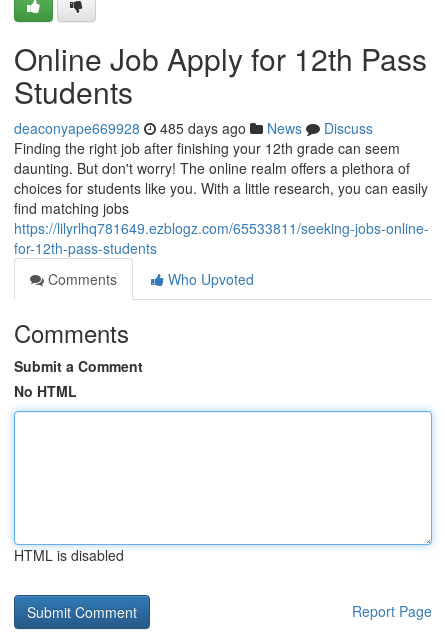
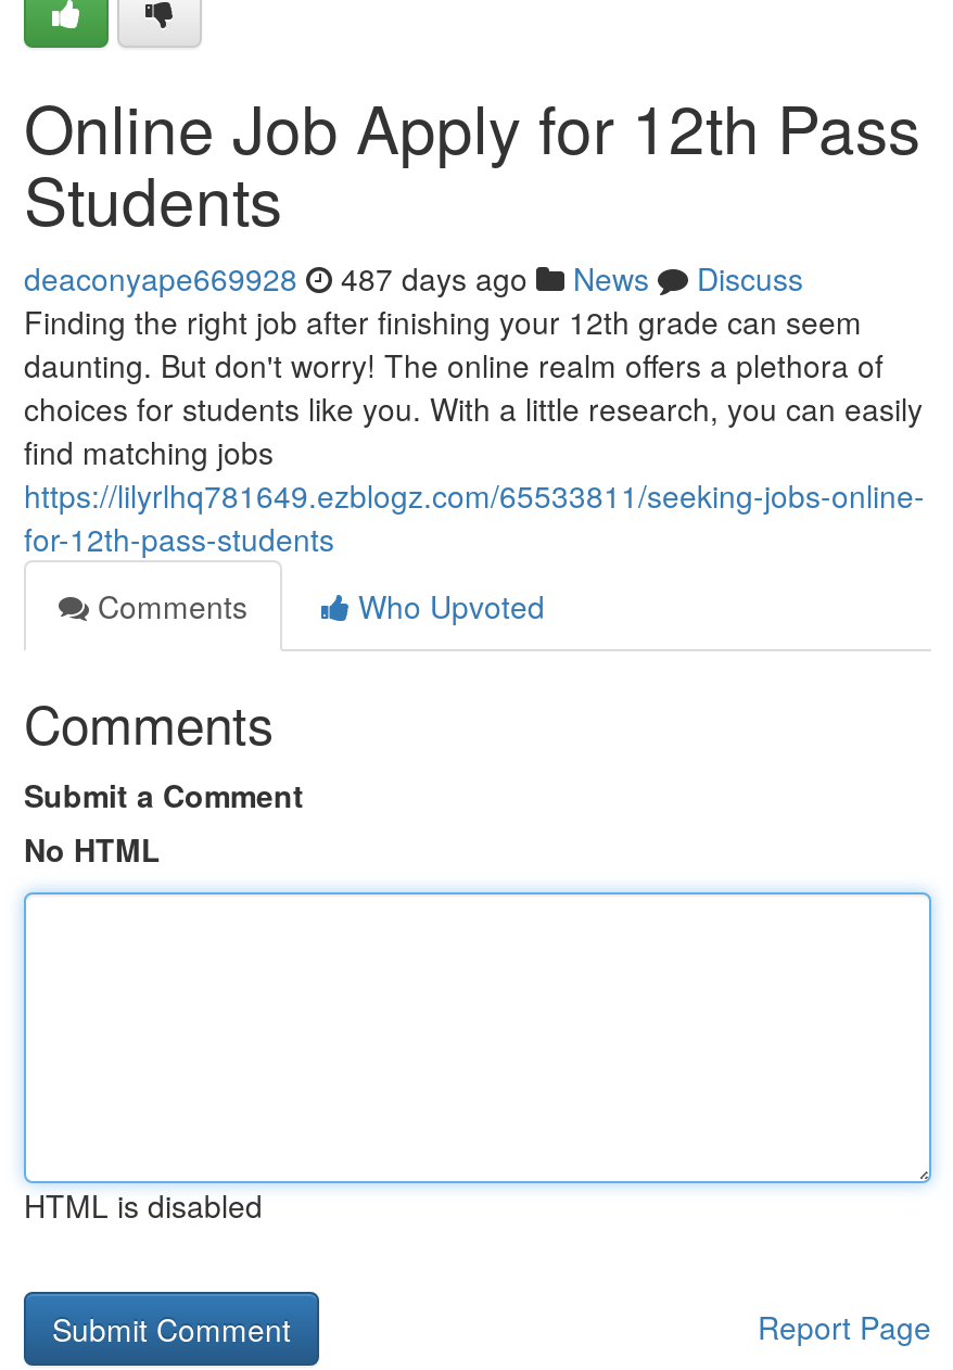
- deaconyape669928 485 days ago News Discuss
+ deaconyape669928 487 days ago News Discuss
